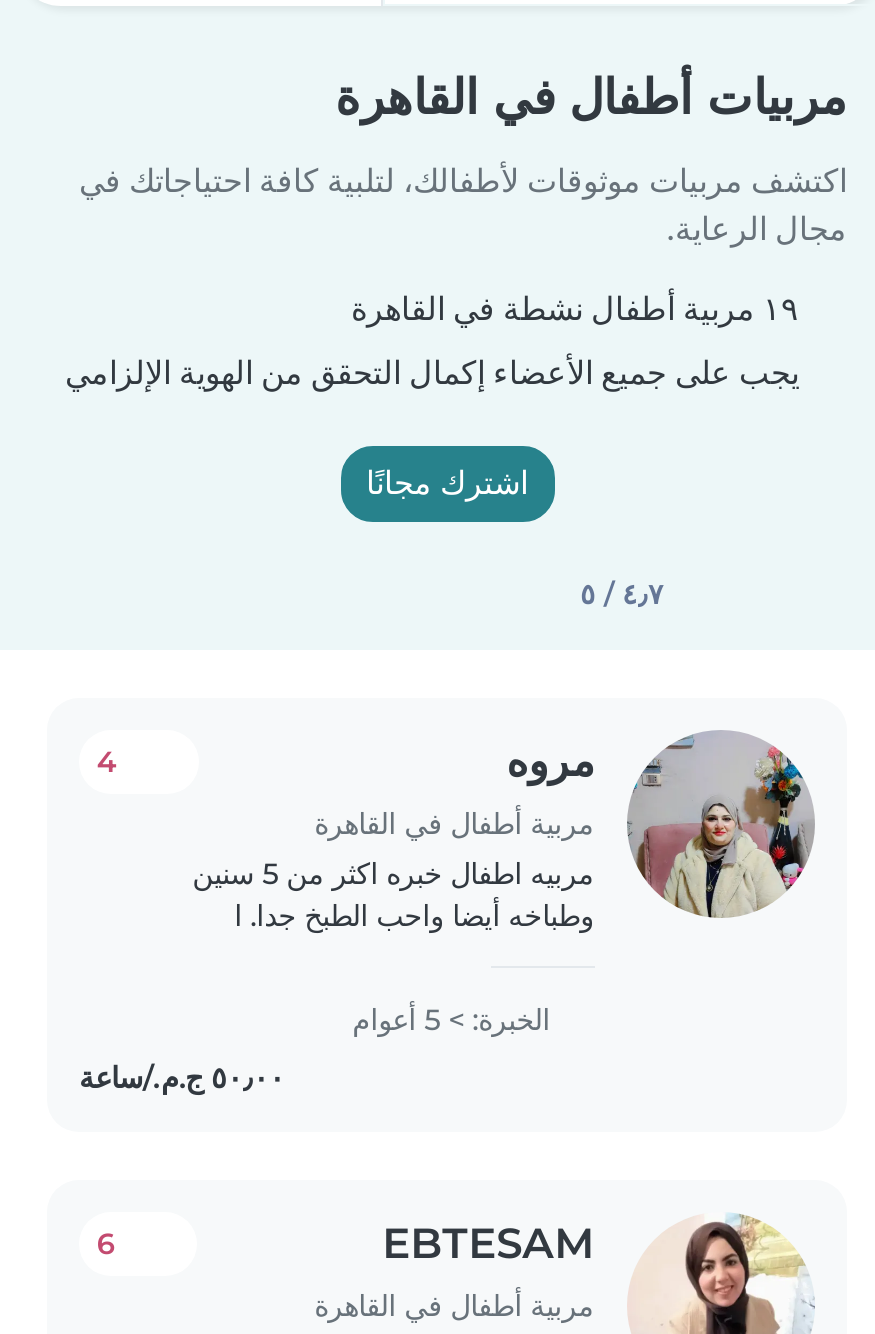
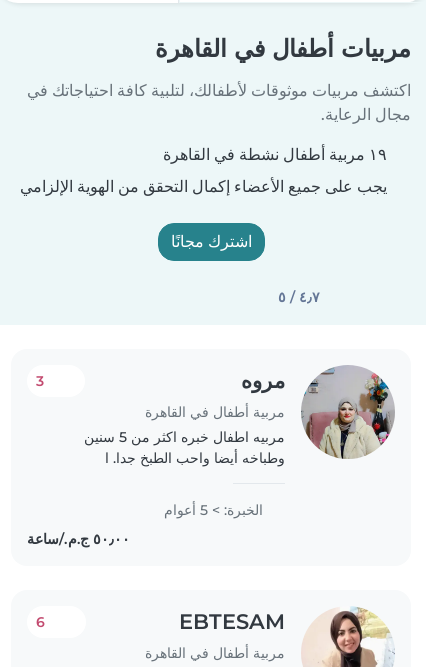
- 4
+ 3
